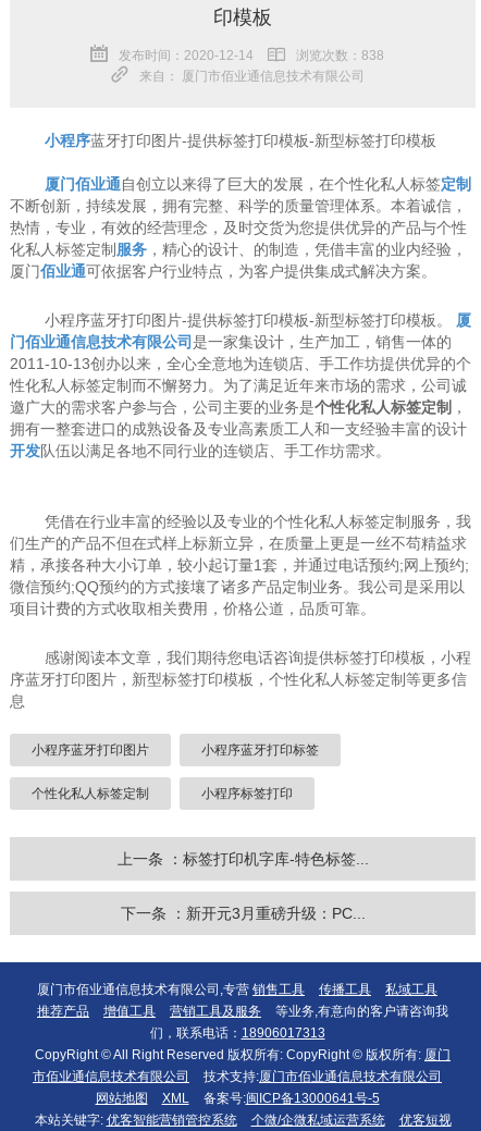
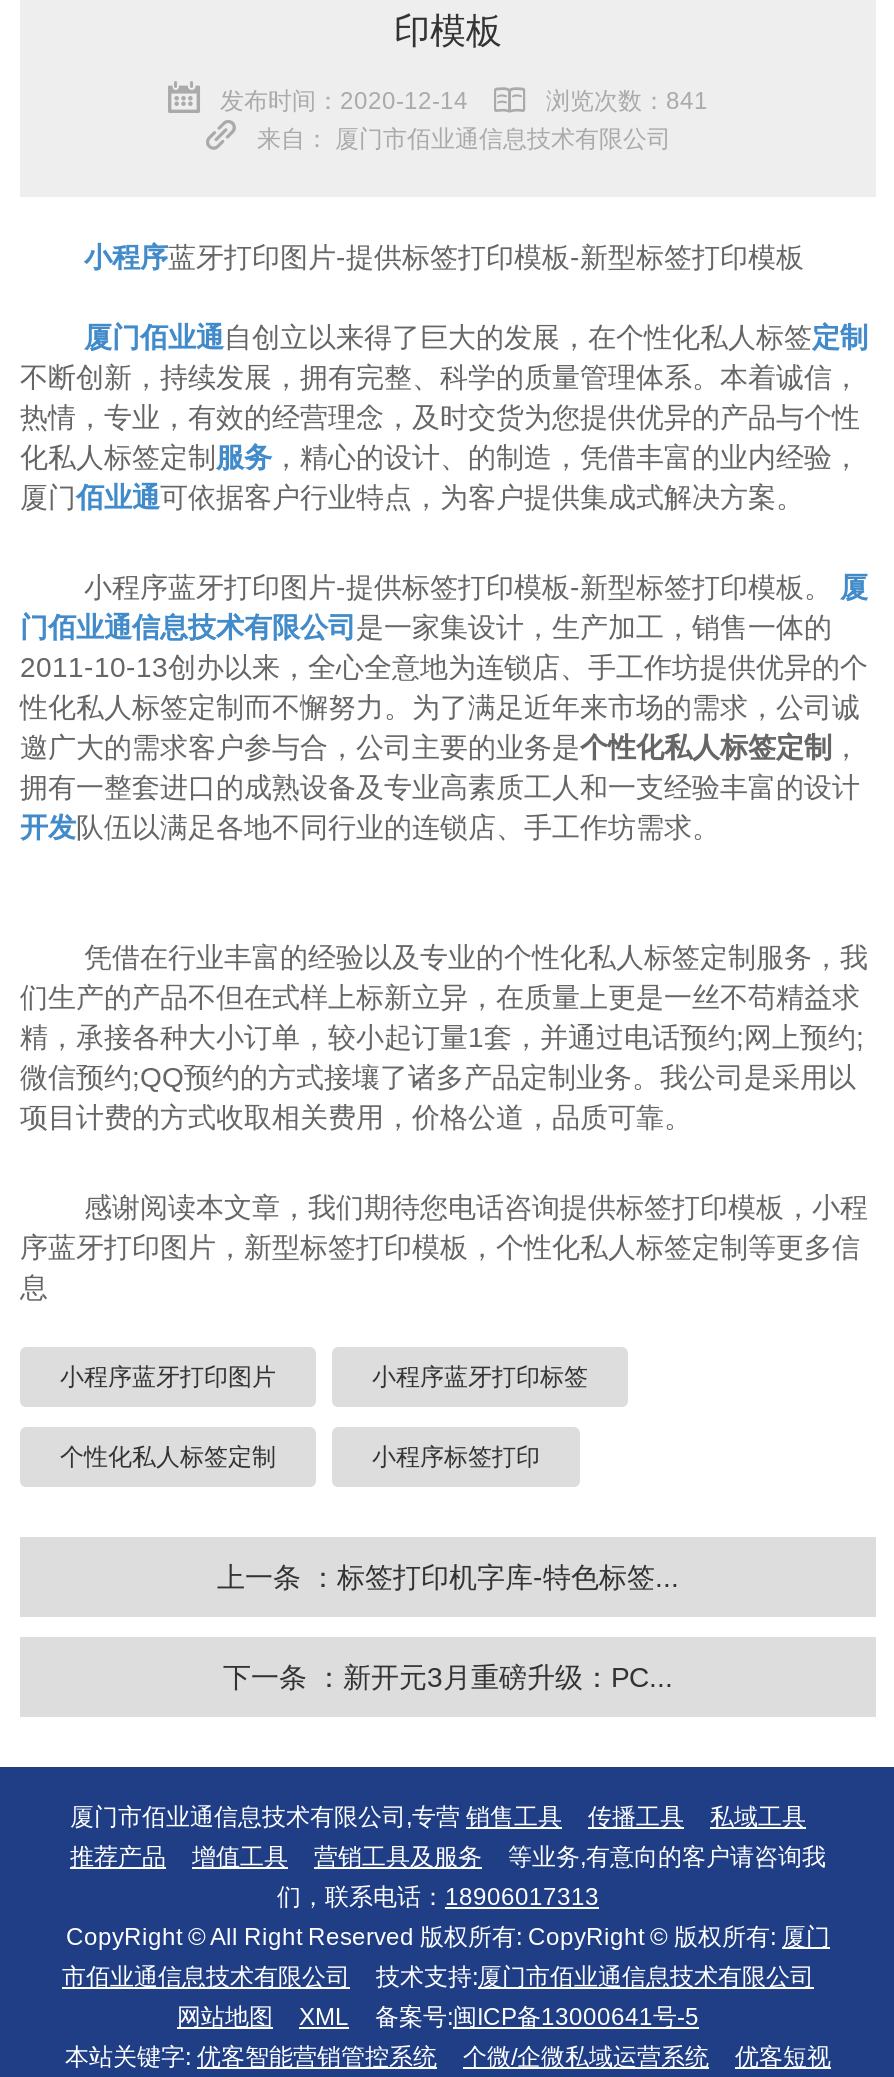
- 浏览次数：838
+ 浏览次数：841
